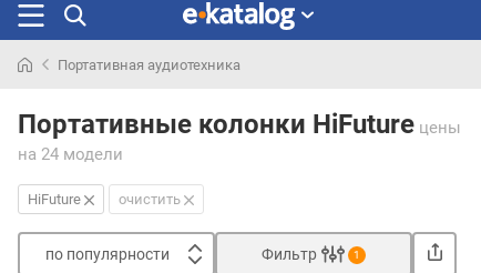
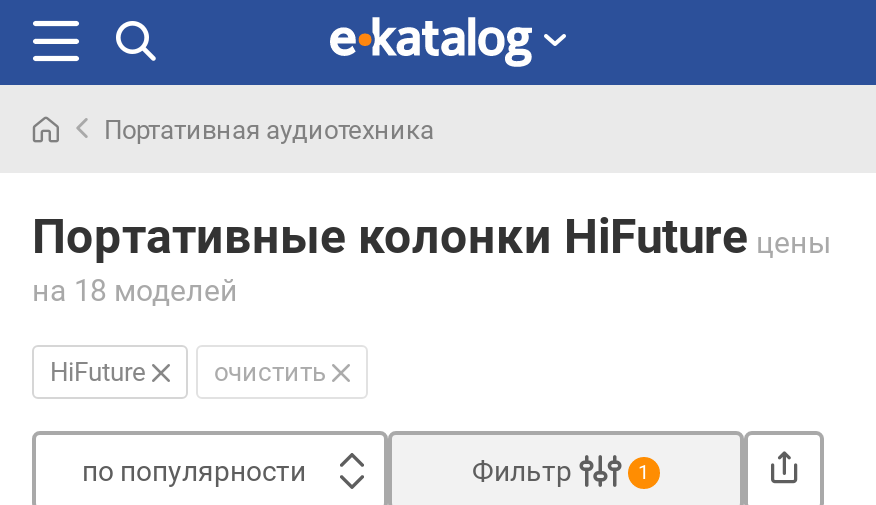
- на 24 модели
+ на 18 моделей
